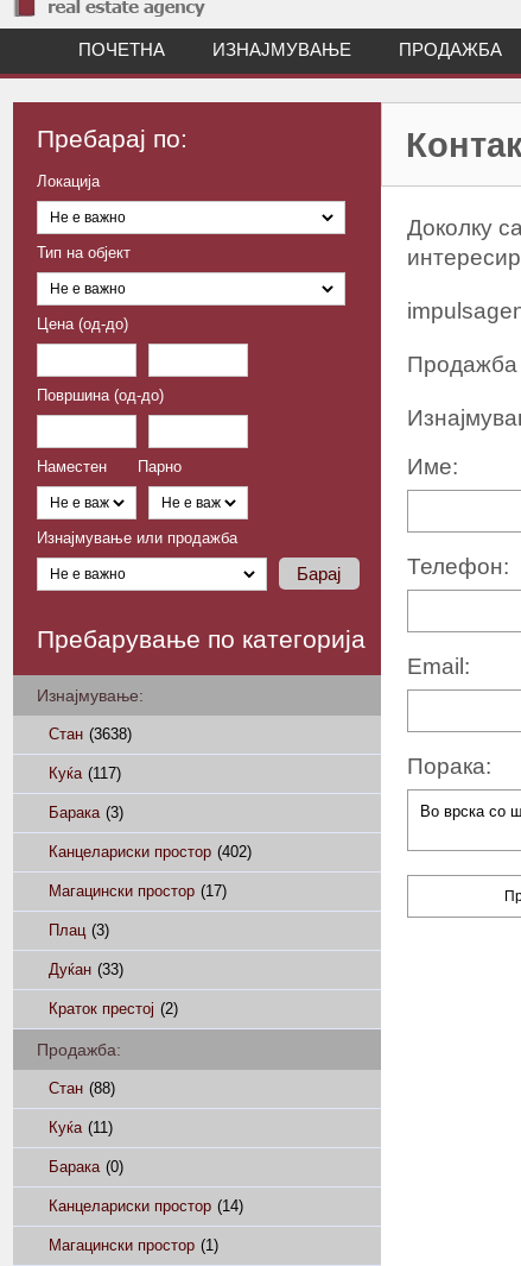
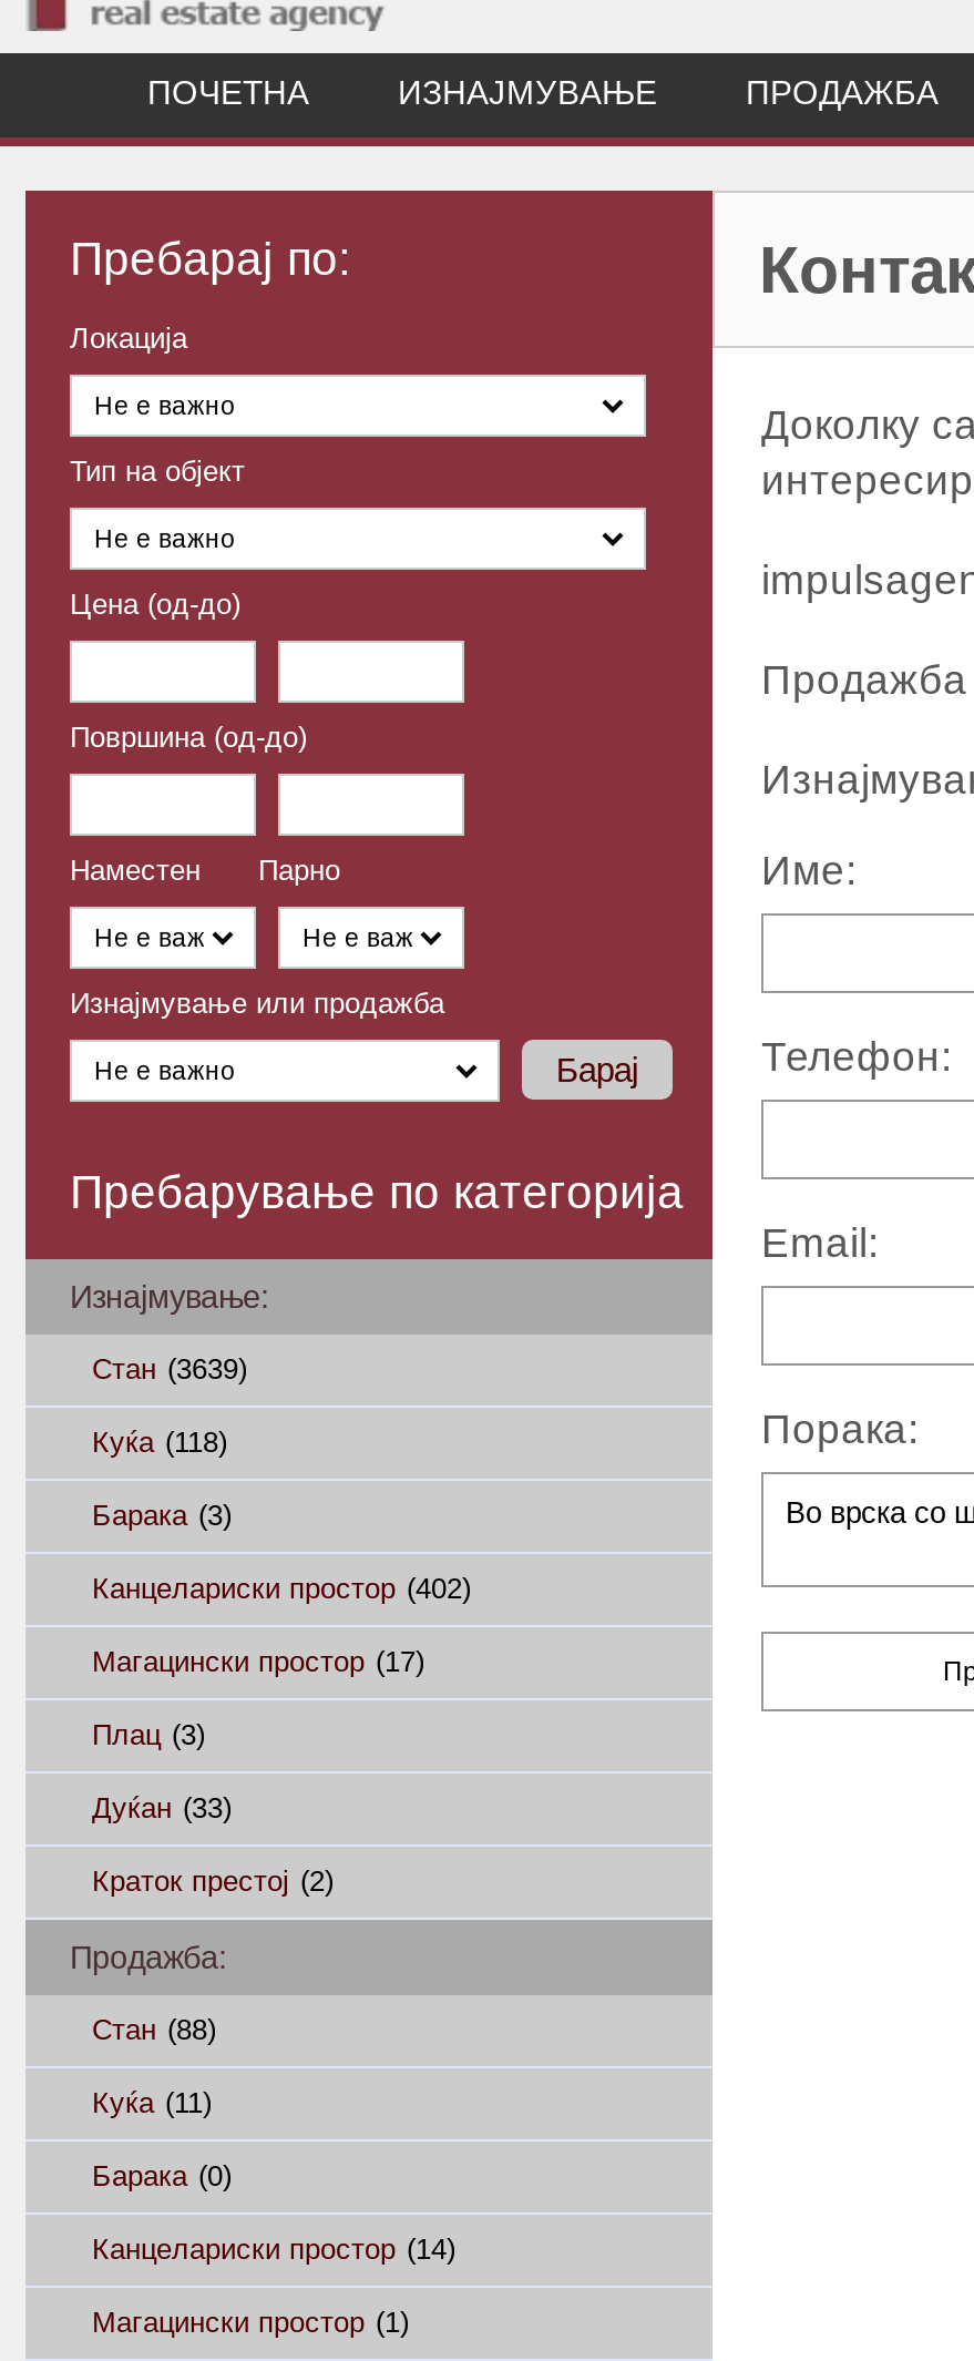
- Стан (3638)
+ Стан (3639)

- Куќа (117)
+ Куќа (118)
